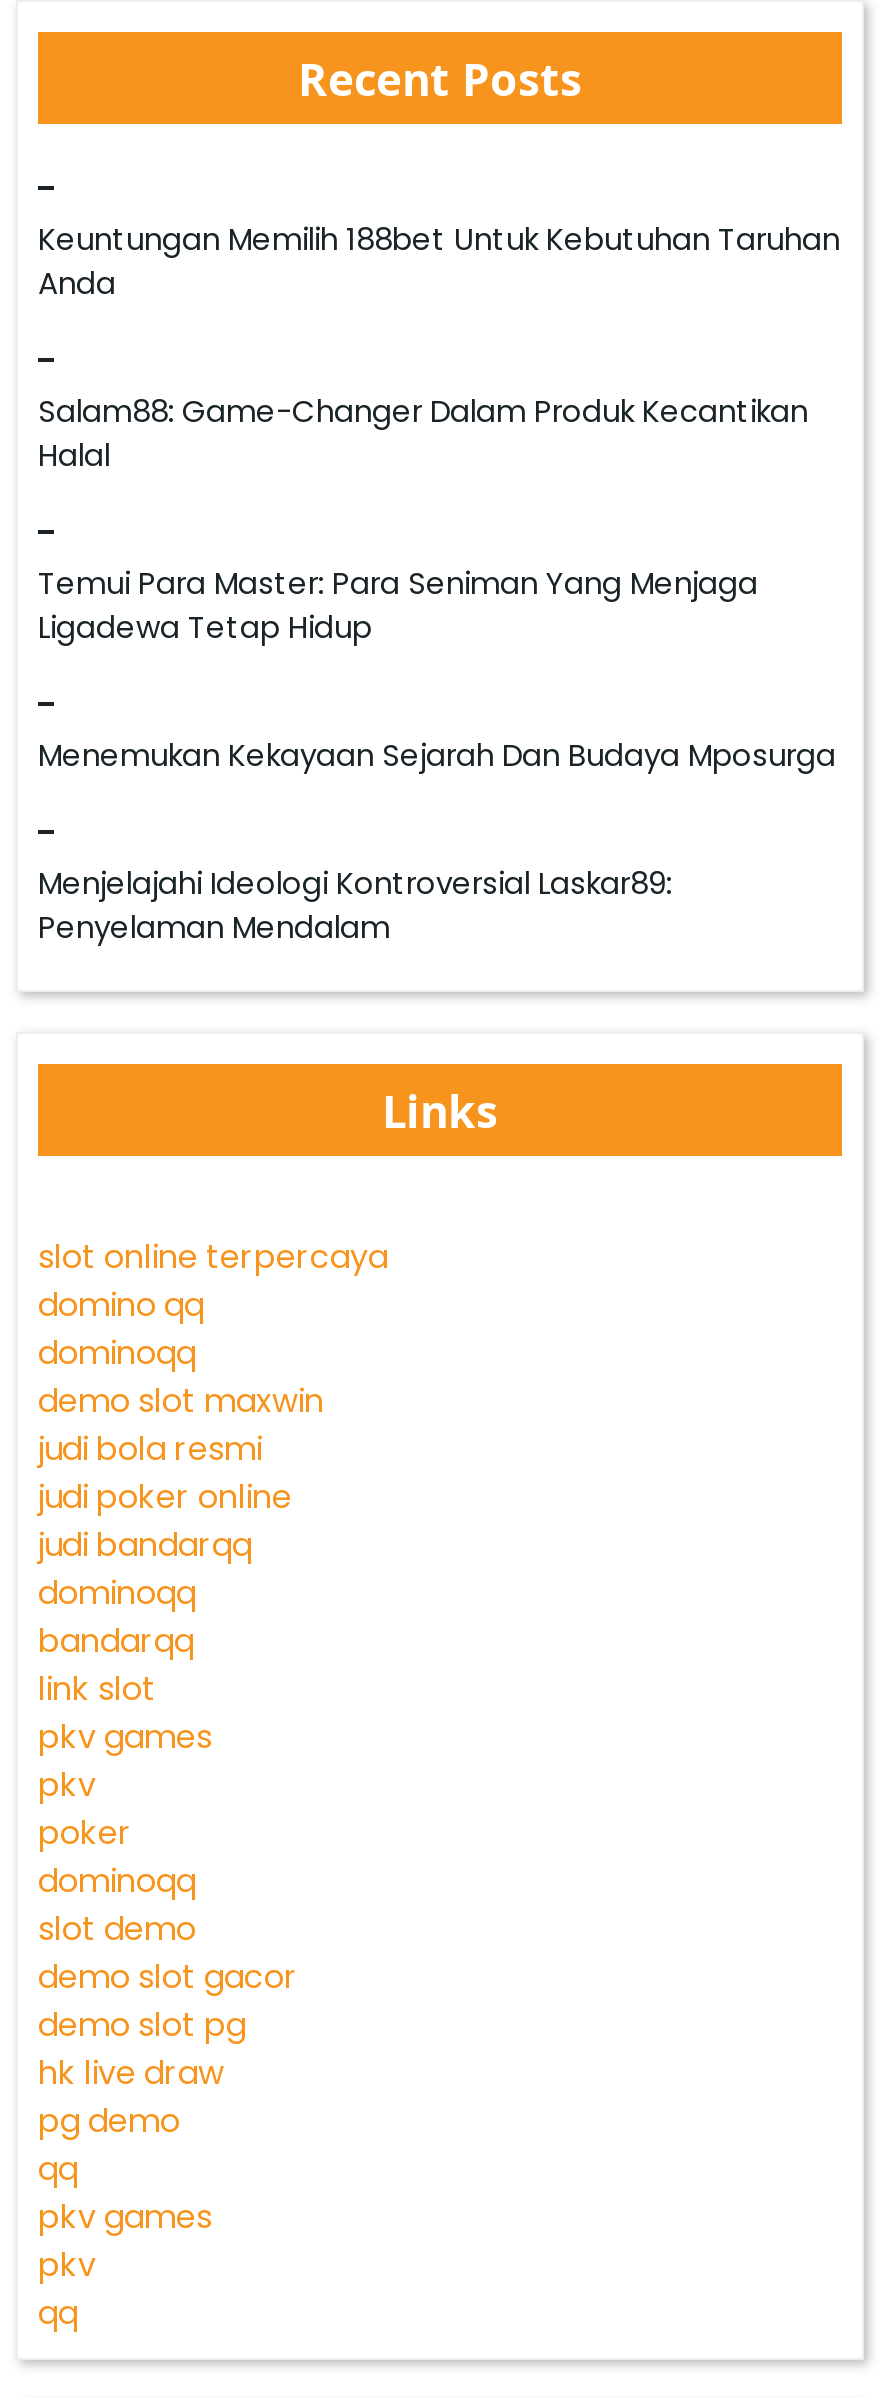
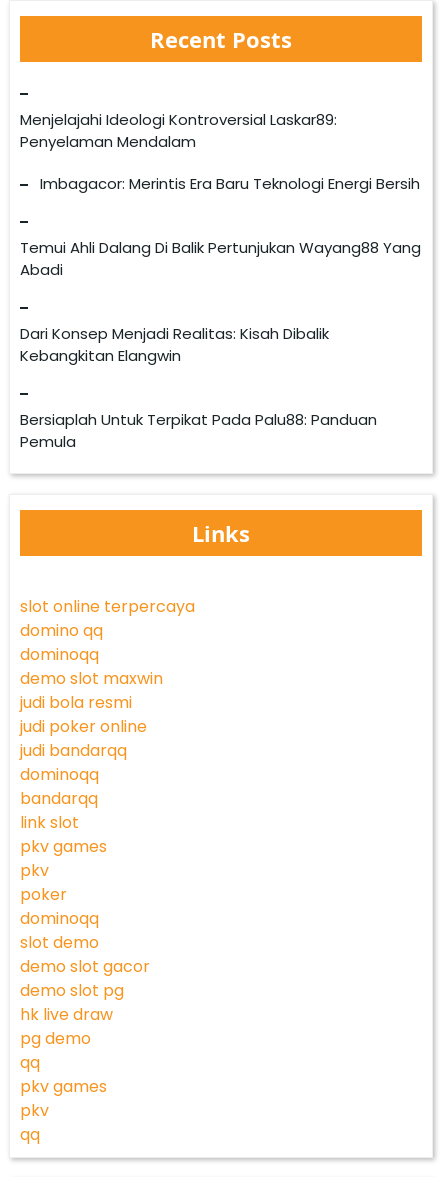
- Keuntungan Memilih 188bet Untuk Kebutuhan Taruhan
- Anda
- Salam88: Game-Changer Dalam Produk Kecantikan
- Halal
- Temui Para Master: Para Seniman Yang Menjaga
- Ligadewa Tetap Hidup
- Menemukan Kekayaan Sejarah Dan Budaya Mposurga

moved up: Menjelajahi Ideologi Kontroversial Laskar89: | Penyelaman Mendalam

+ Imbagacor: Merintis Era Baru Teknologi Energi Bersih
+ Temui Ahli Dalang Di Balik Pertunjukan Wayang88 Yang
+ Abadi
+ Dari Konsep Menjadi Realitas: Kisah Dibalik
+ Kebangkitan Elangwin
+ Bersiaplah Untuk Terpikat Pada Palu88: Panduan
+ Pemula
